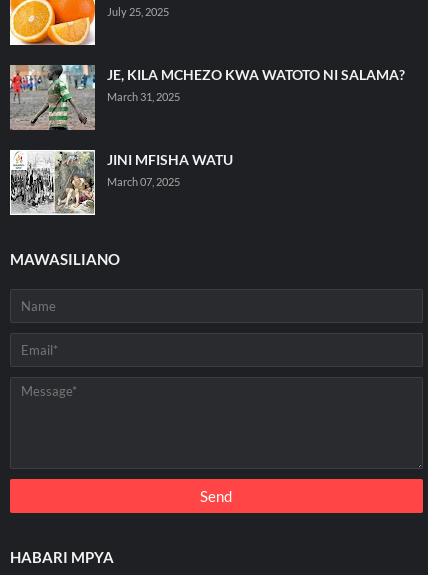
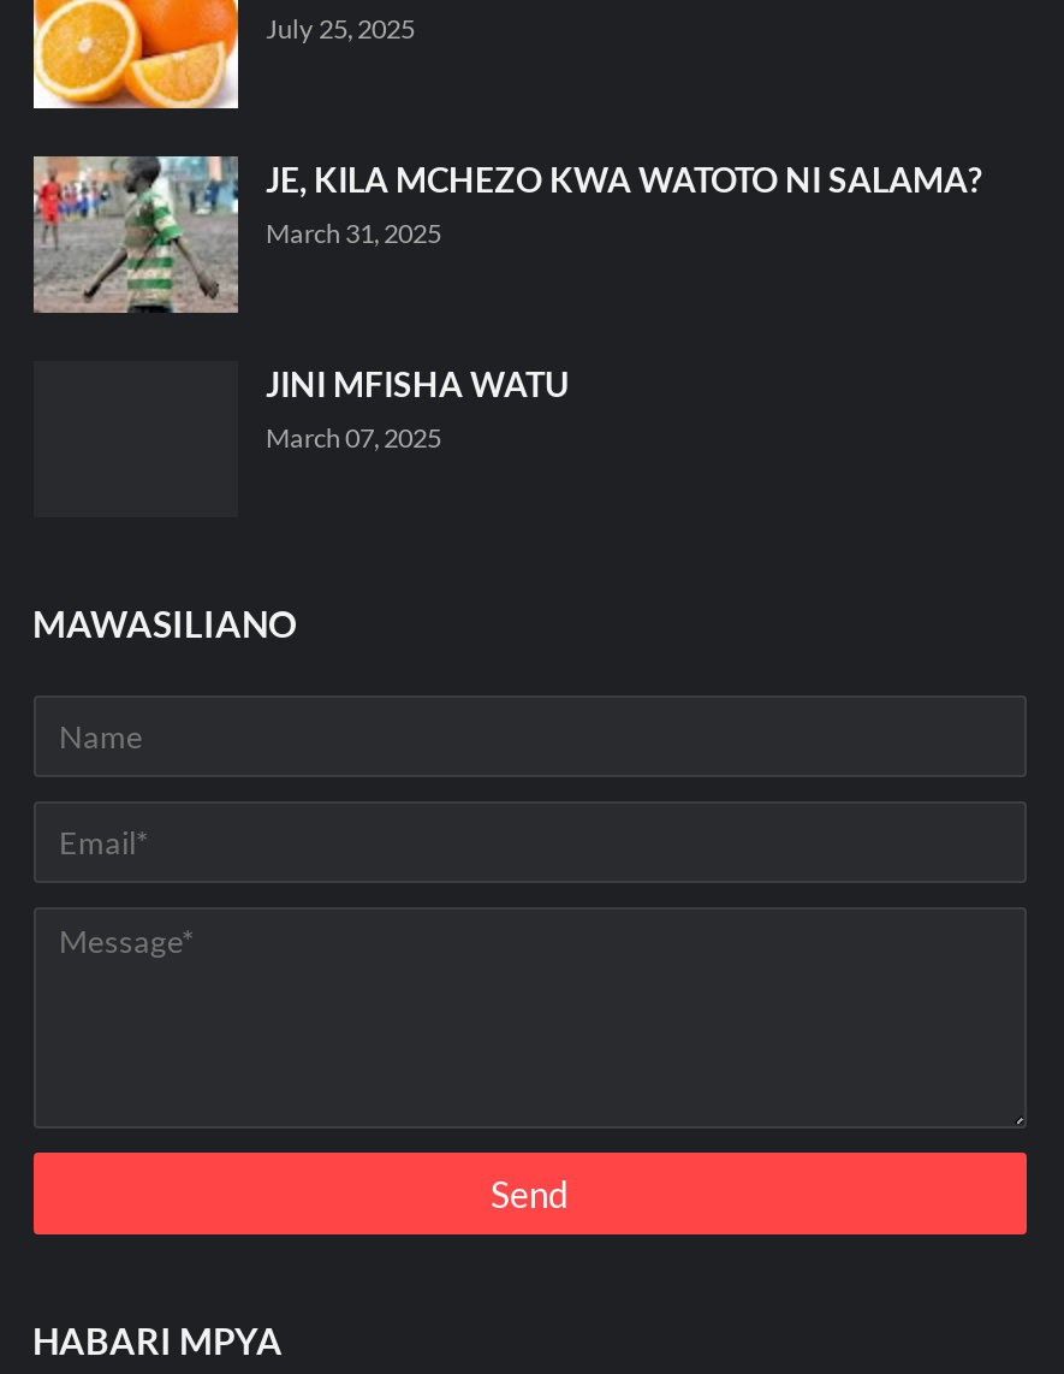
- [image]
